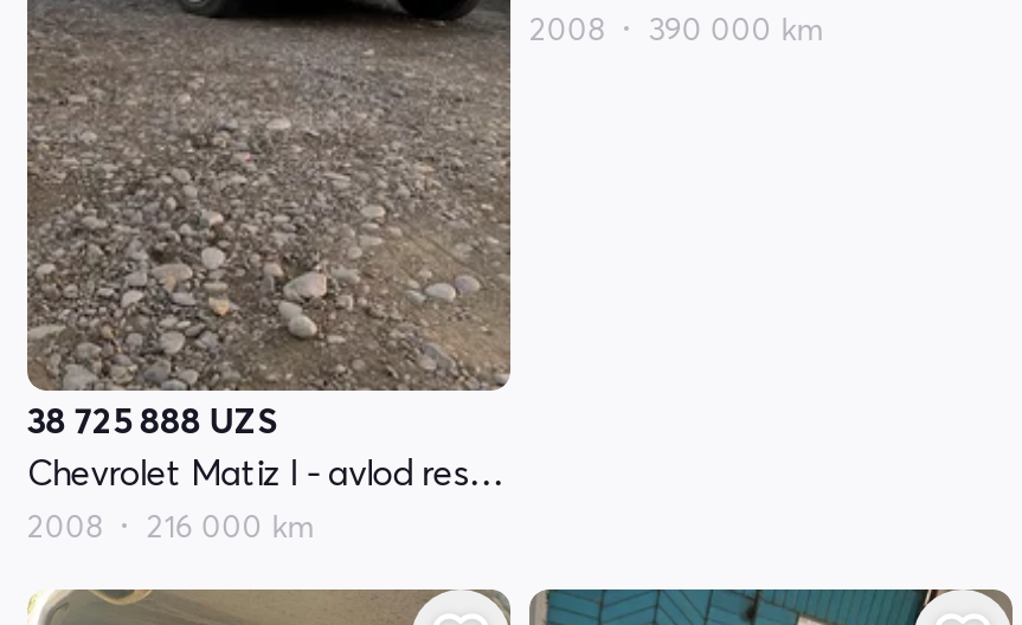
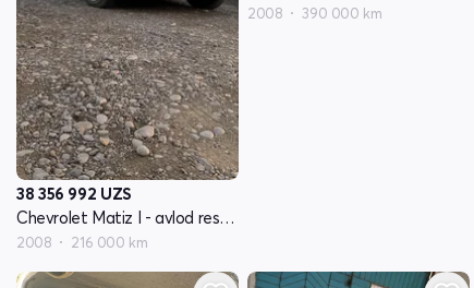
- 38 725 888 UZS
+ 38 356 992 UZS
